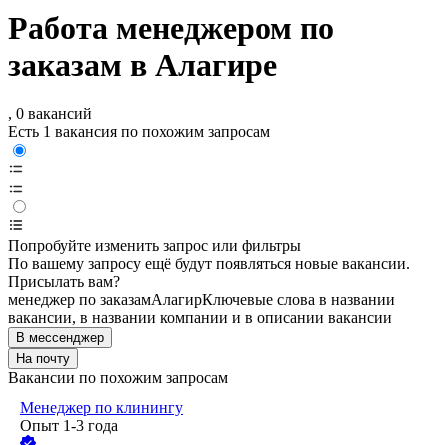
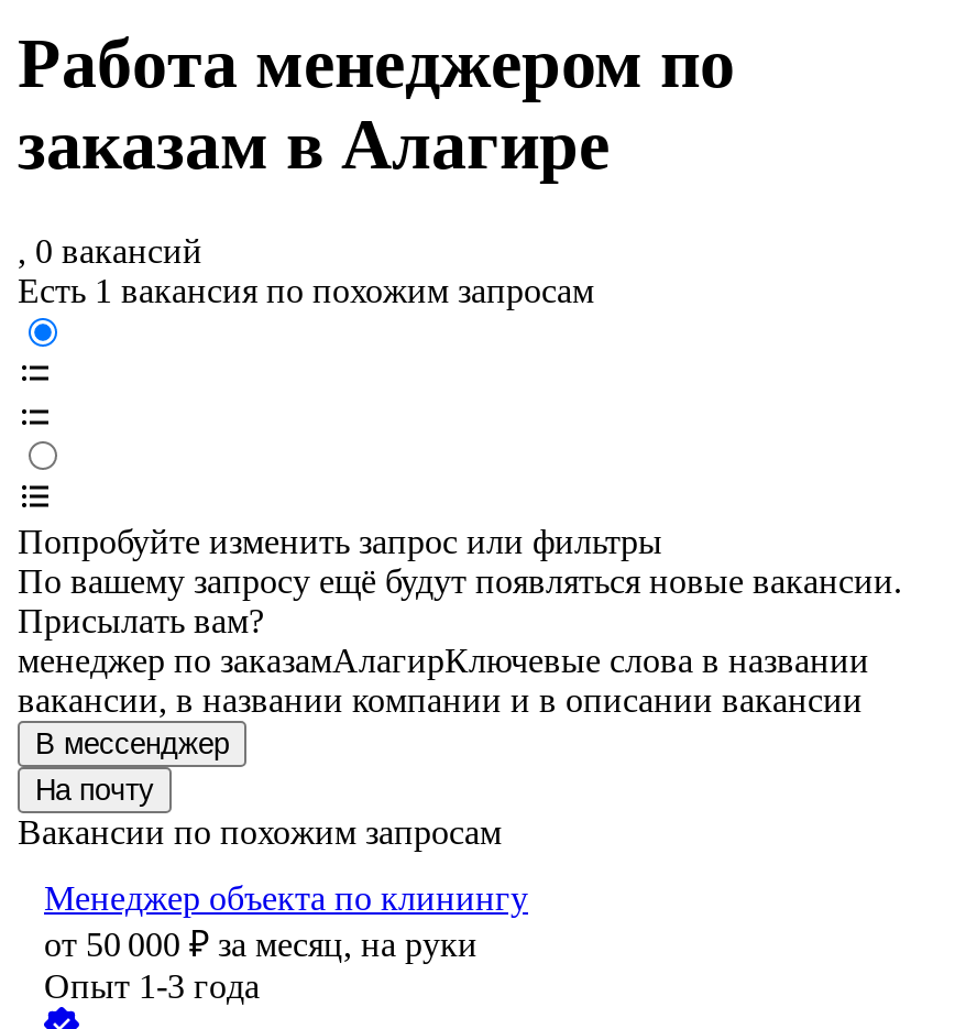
- Менеджер по клинингу
+ Менеджер объекта по клинингу
+ от 50 000 ₽ за месяц, на руки
